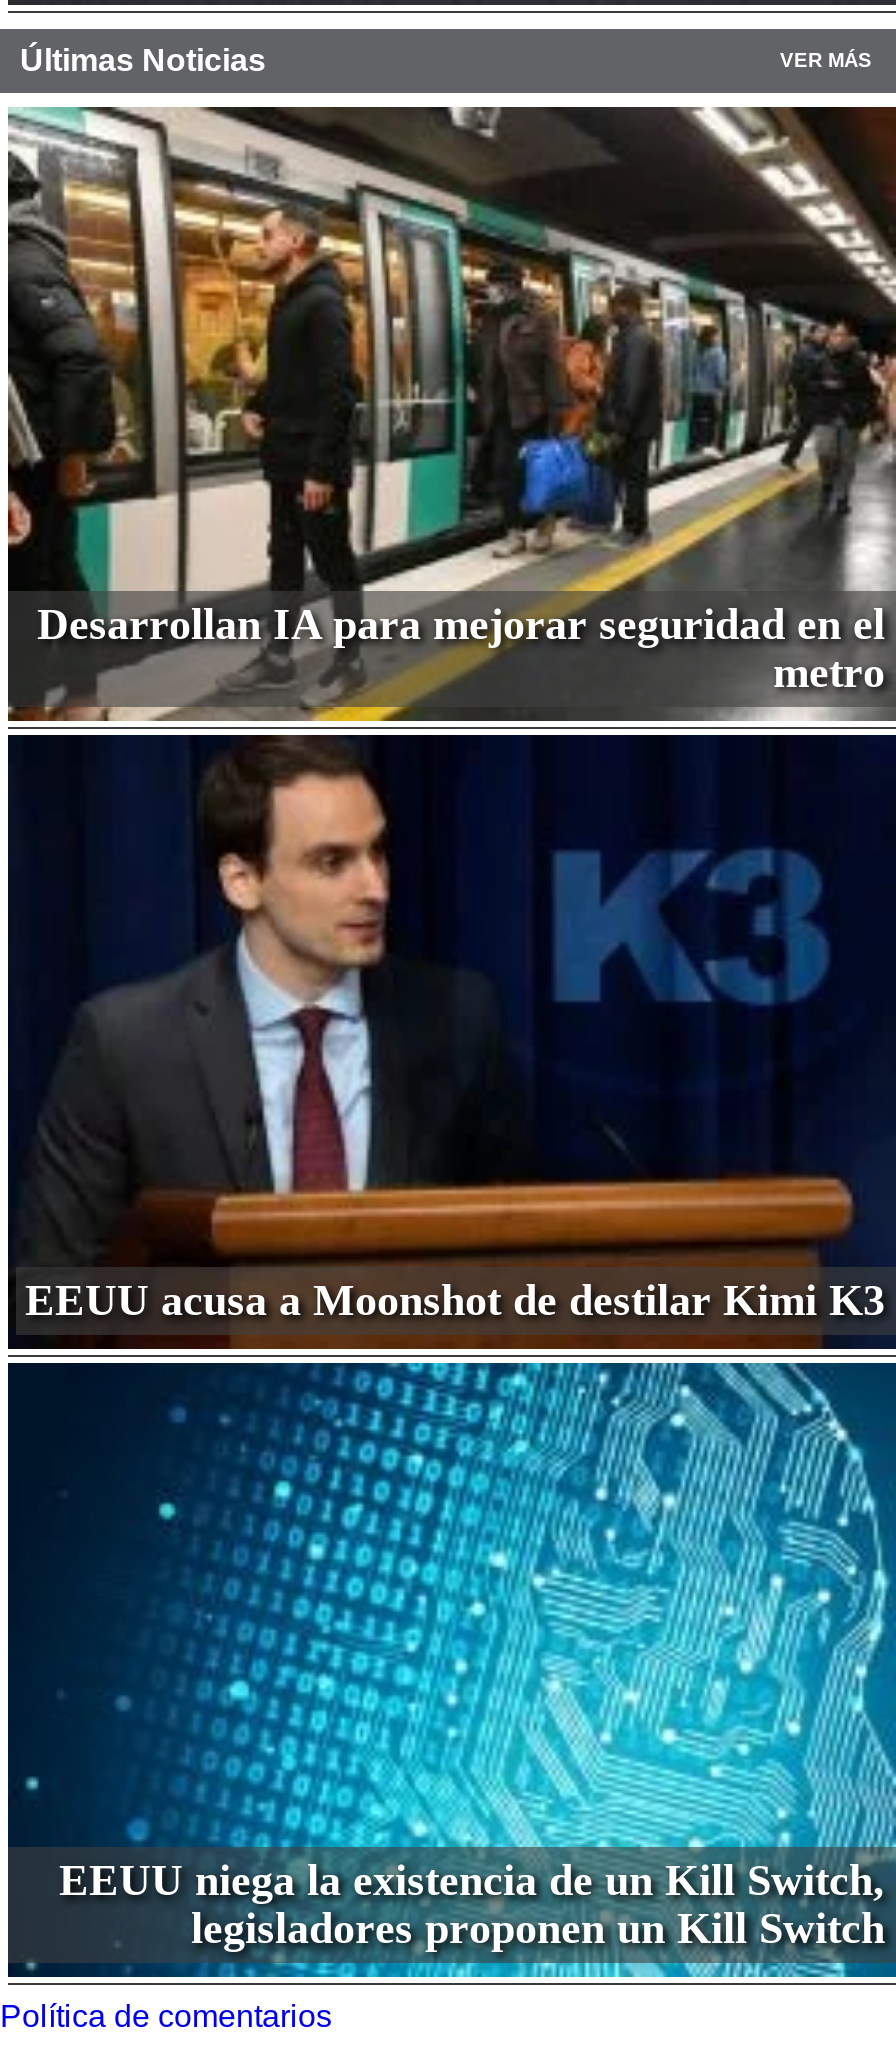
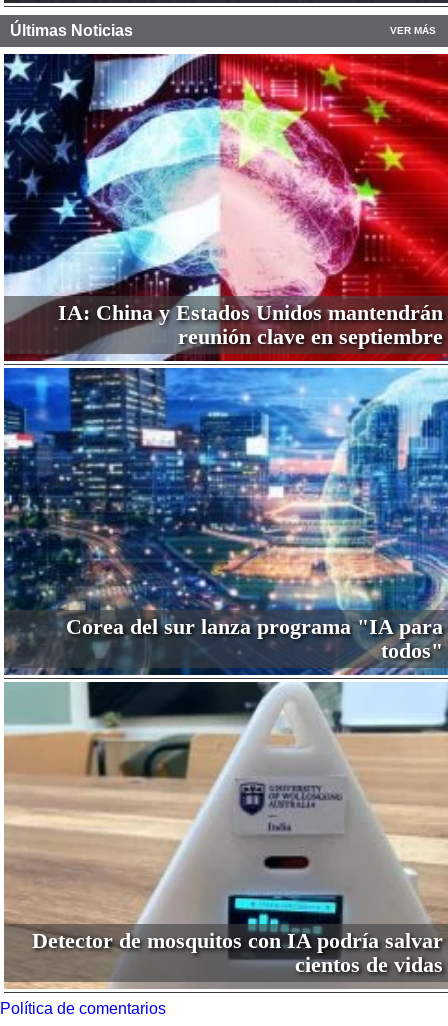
- [image]
- Desarrollan IA para mejorar seguridad en el
- metro
+ [image]
+ IA: China y Estados Unidos mantendrán
+ reunión clave en septiembre

- [image]
- EEUU acusa a Moonshot de destilar Kimi K3
+ [image]
+ Corea del sur lanza programa "IA para
+ todos"

- [image]
- EEUU niega la existencia de un Kill Switch,
- legisladores proponen un Kill Switch
+ [image]
+ Detector de mosquitos con IA podría salvar
+ cientos de vidas
